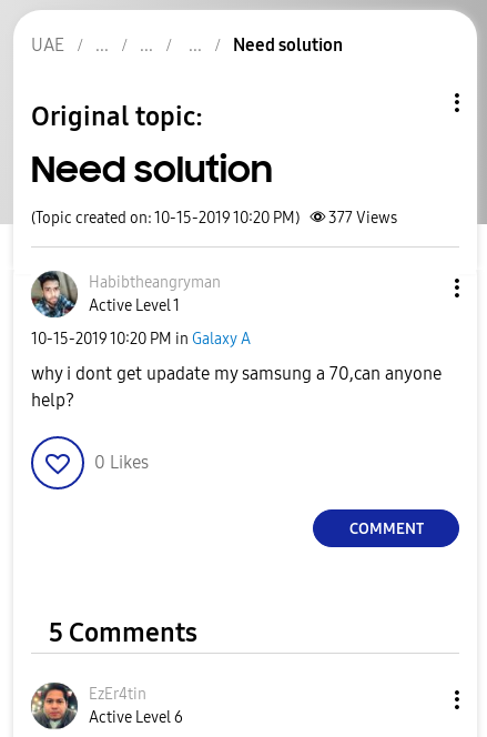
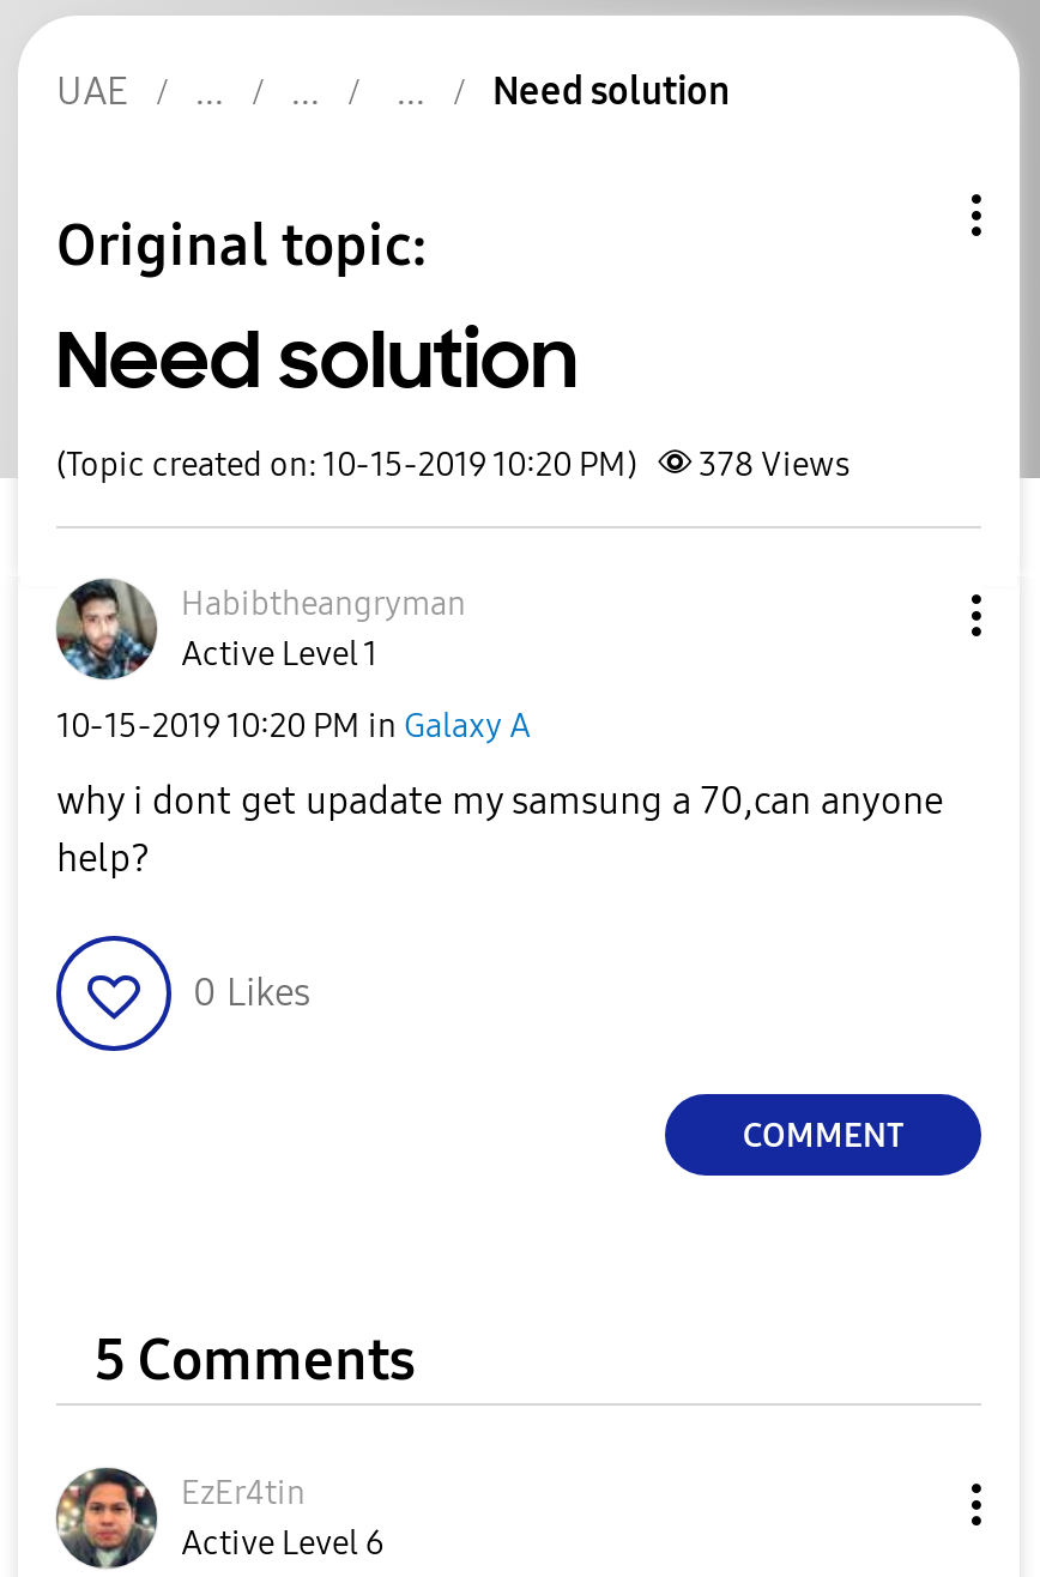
- (Topic created on: 10-15-2019 10:20 PM) 377 Views
+ (Topic created on: 10-15-2019 10:20 PM) 378 Views
